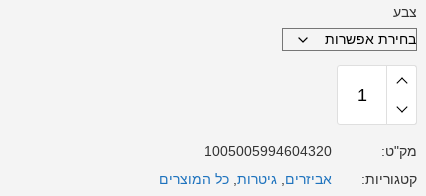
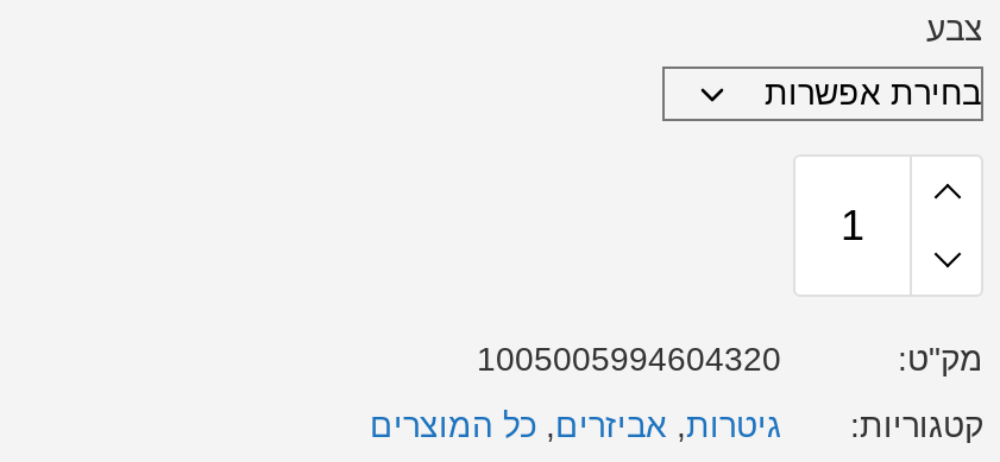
- אביזרים, גיטרות, כל המוצרים
+ גיטרות, אביזרים, כל המוצרים
